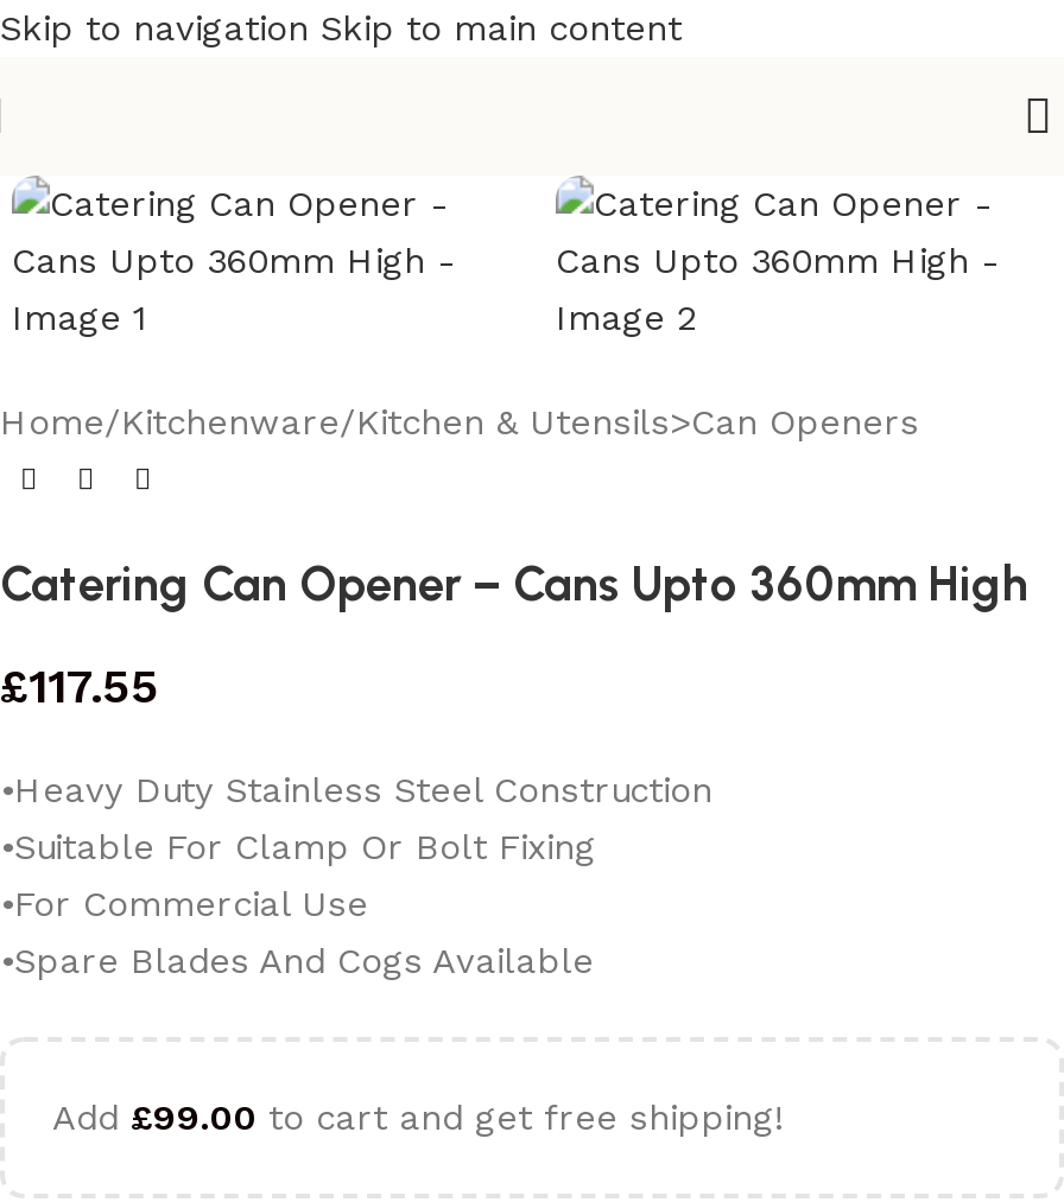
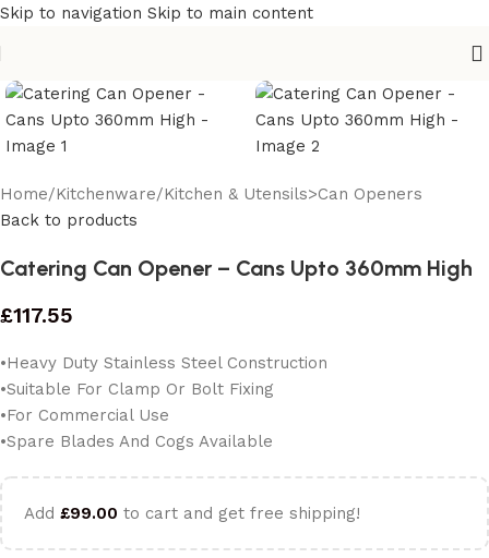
+ Back to products
